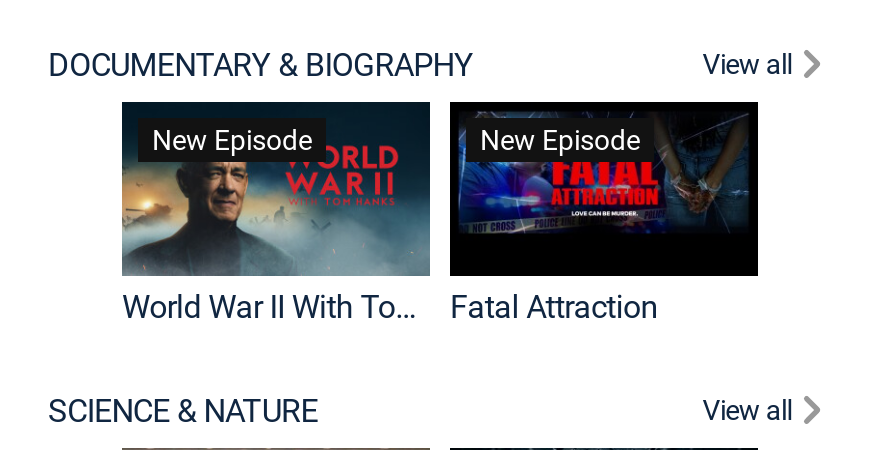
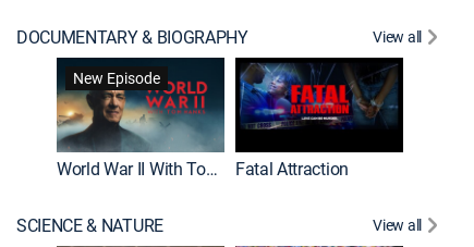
- New Episode
